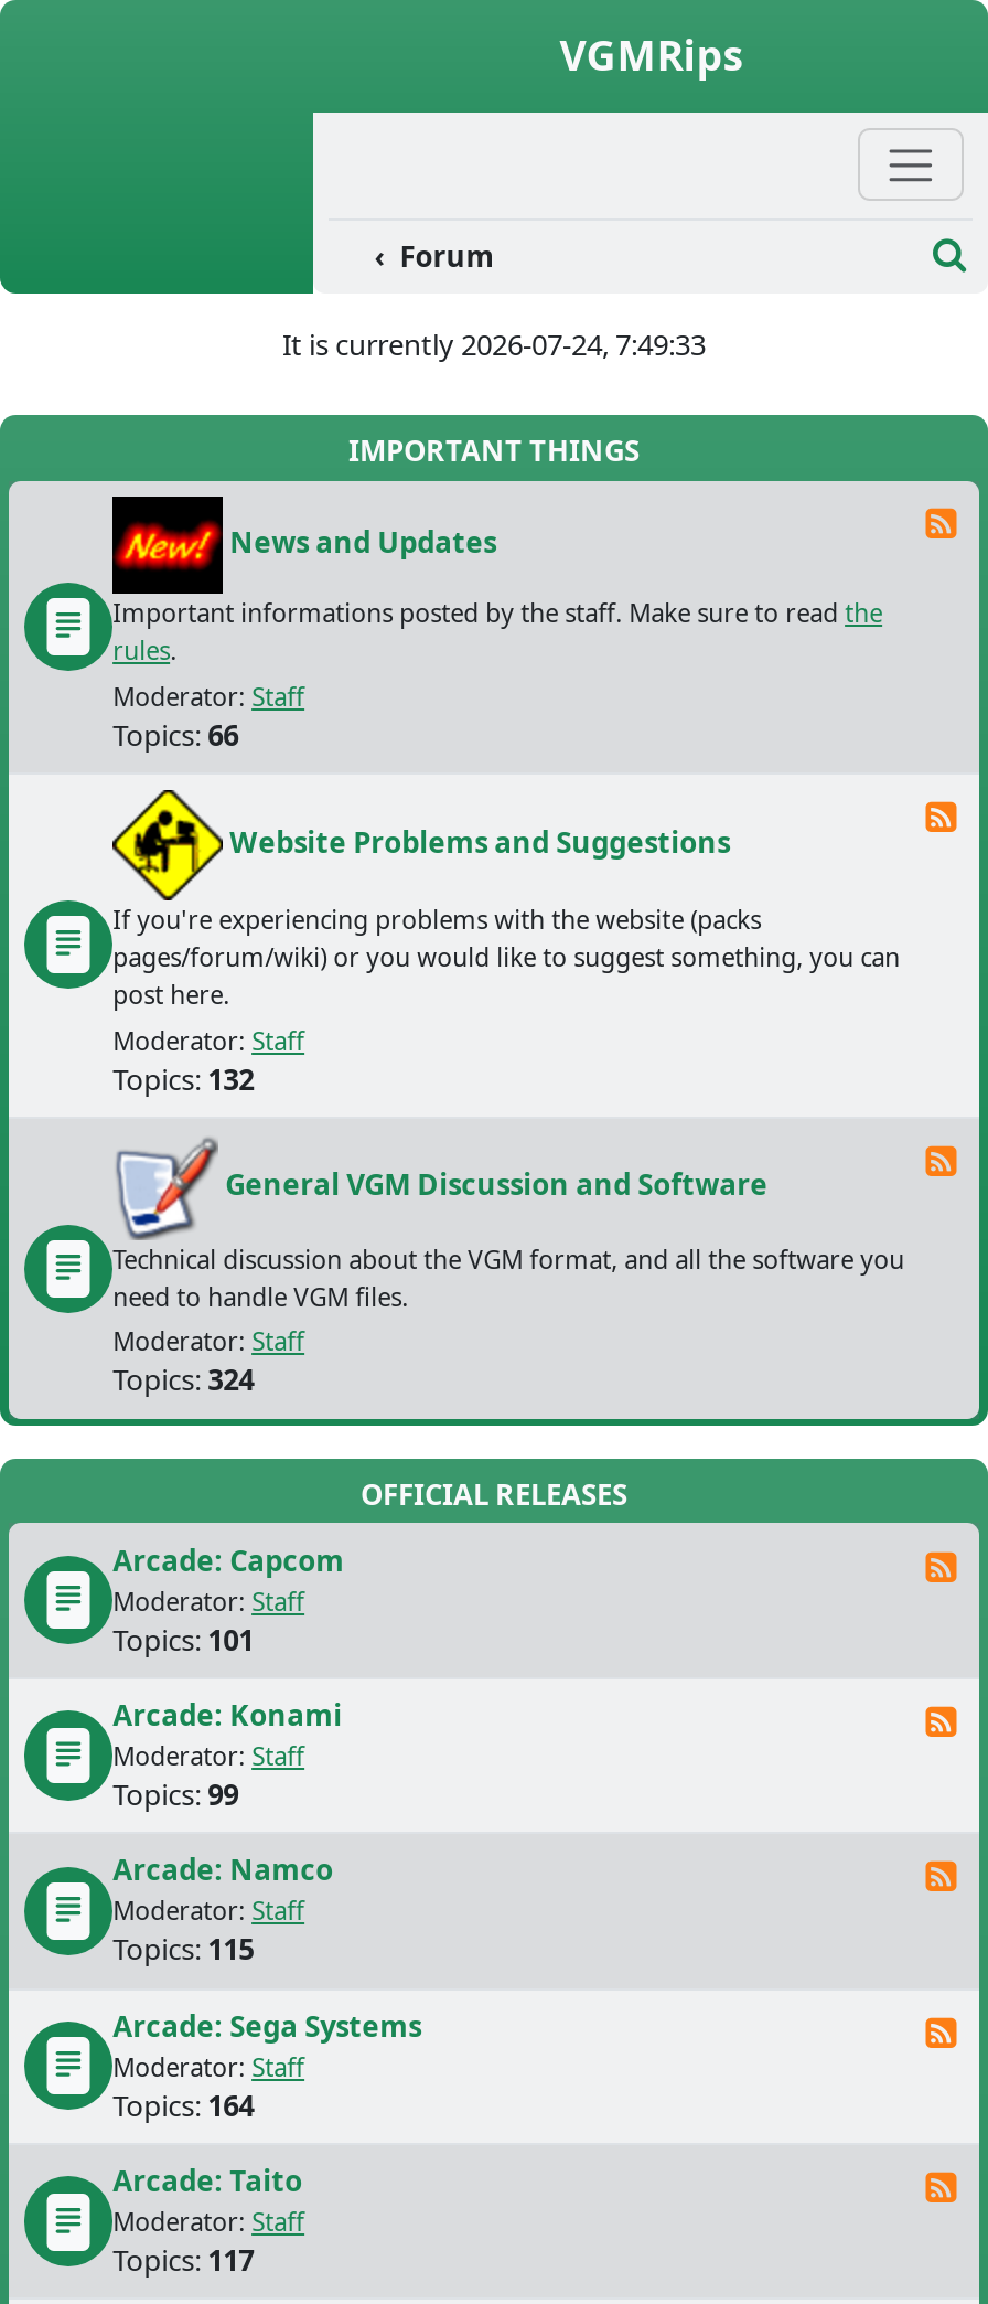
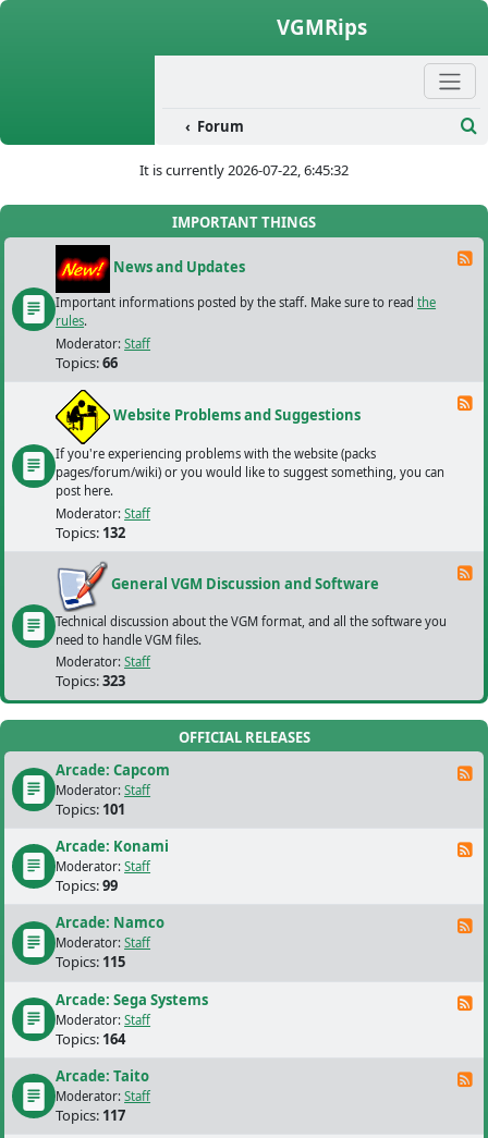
- It is currently 2026-07-24, 7:49:33
+ It is currently 2026-07-22, 6:45:32

- Topics: 324
+ Topics: 323
